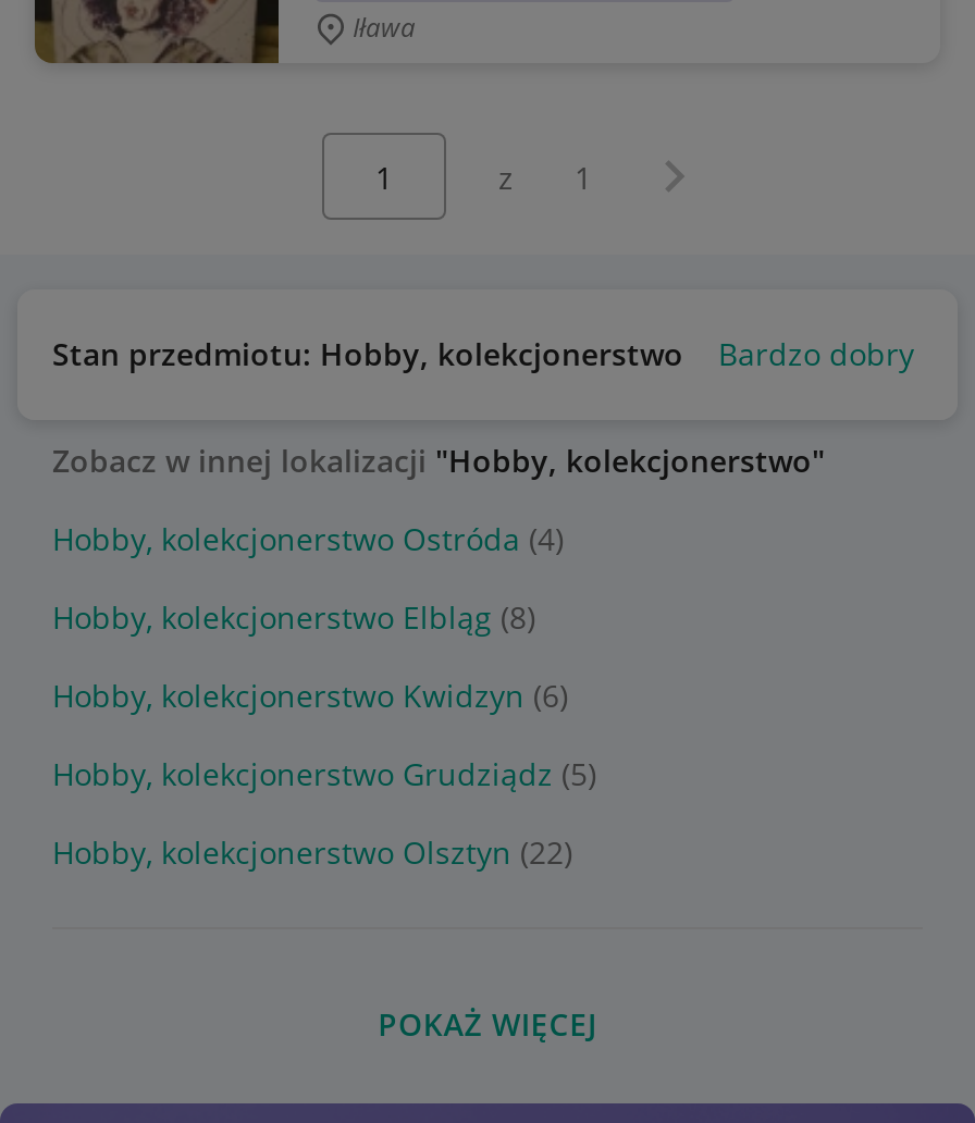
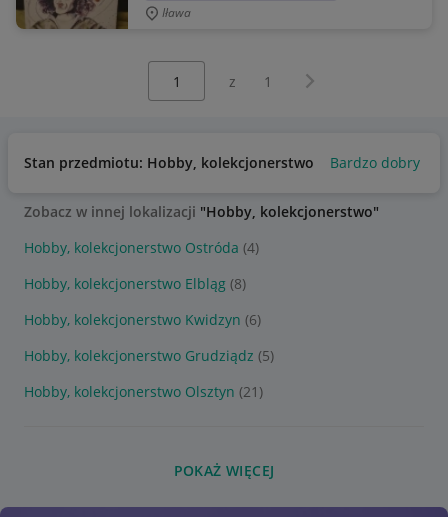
- Hobby, kolekcjonerstwo Olsztyn (22)
+ Hobby, kolekcjonerstwo Olsztyn (21)
